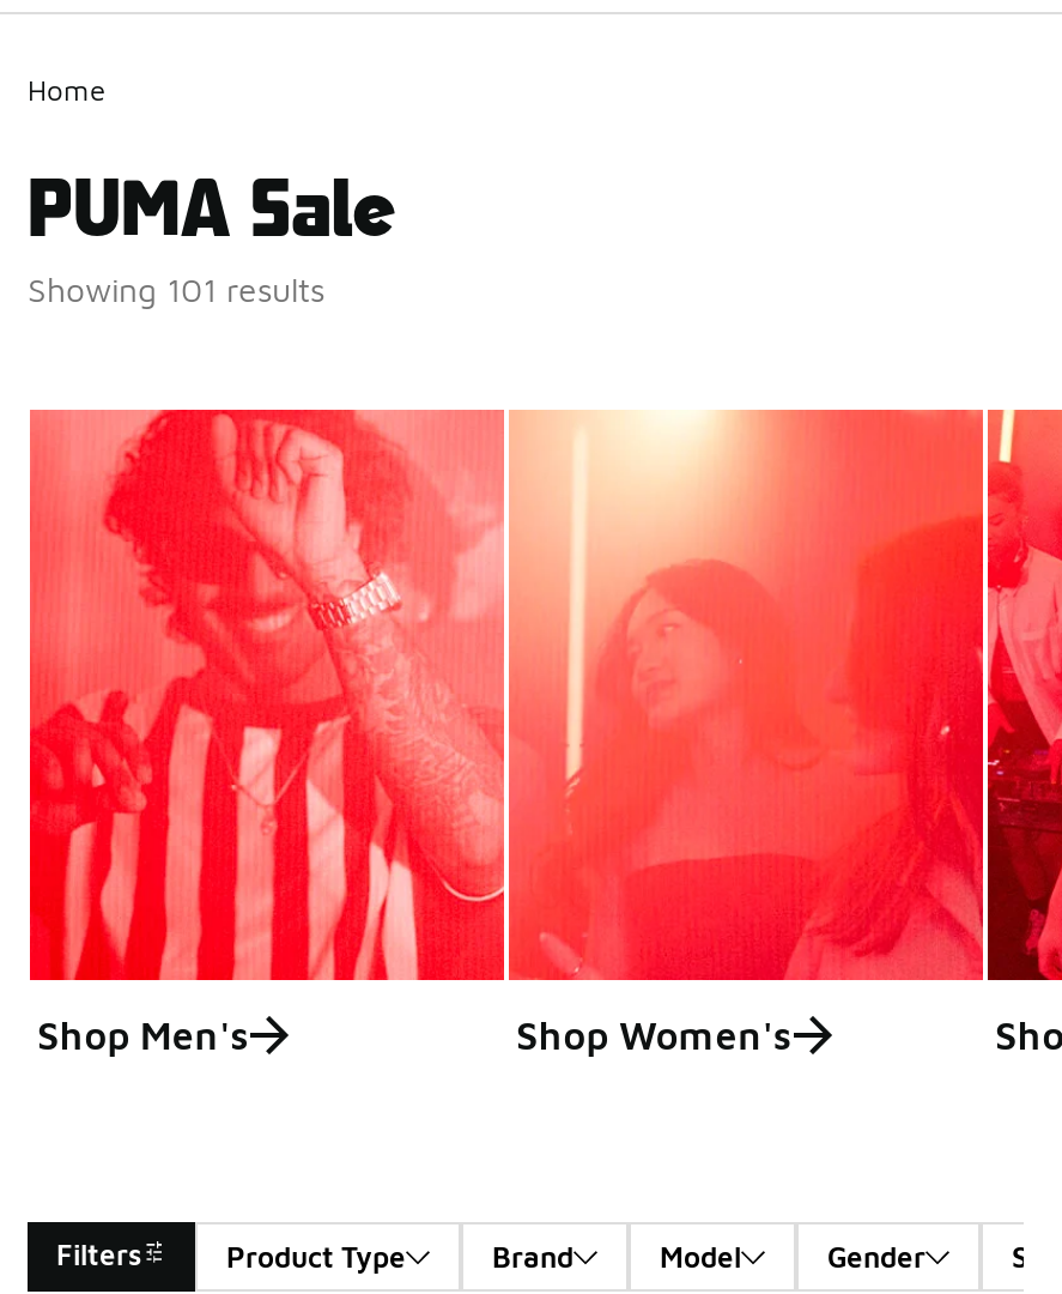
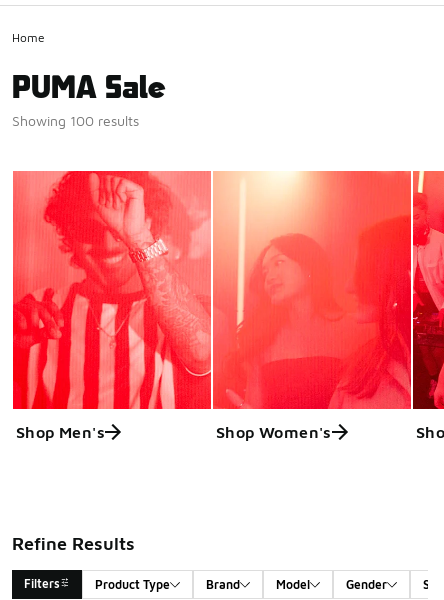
- Showing 101 results
+ Showing 100 results

+ Refine Results
